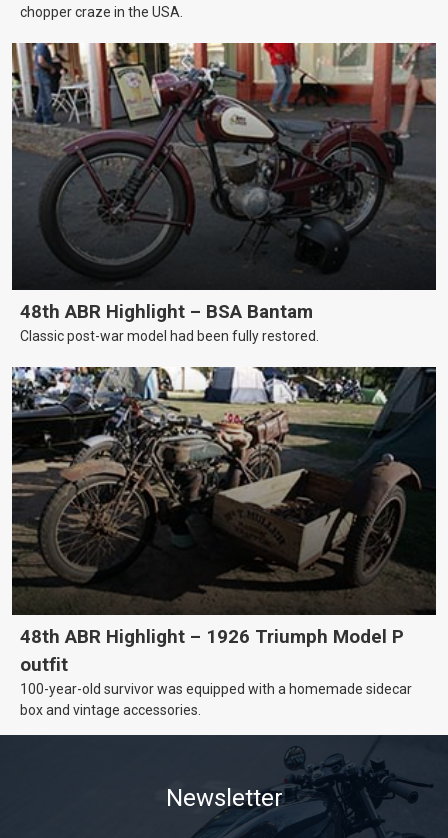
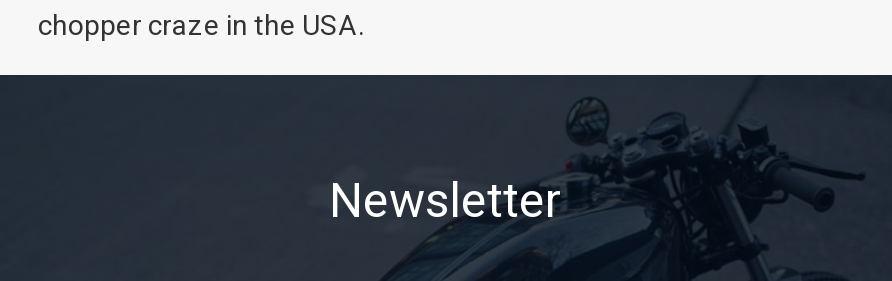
- [image]
- 48th ABR Highlight – BSA Bantam
- Classic post-war model had been fully restored.

- [image]
- 48th ABR Highlight – 1926 Triumph Model P
- outfit
- 100-year-old survivor was equipped with a homemade sidecar
- box and vintage accessories.
